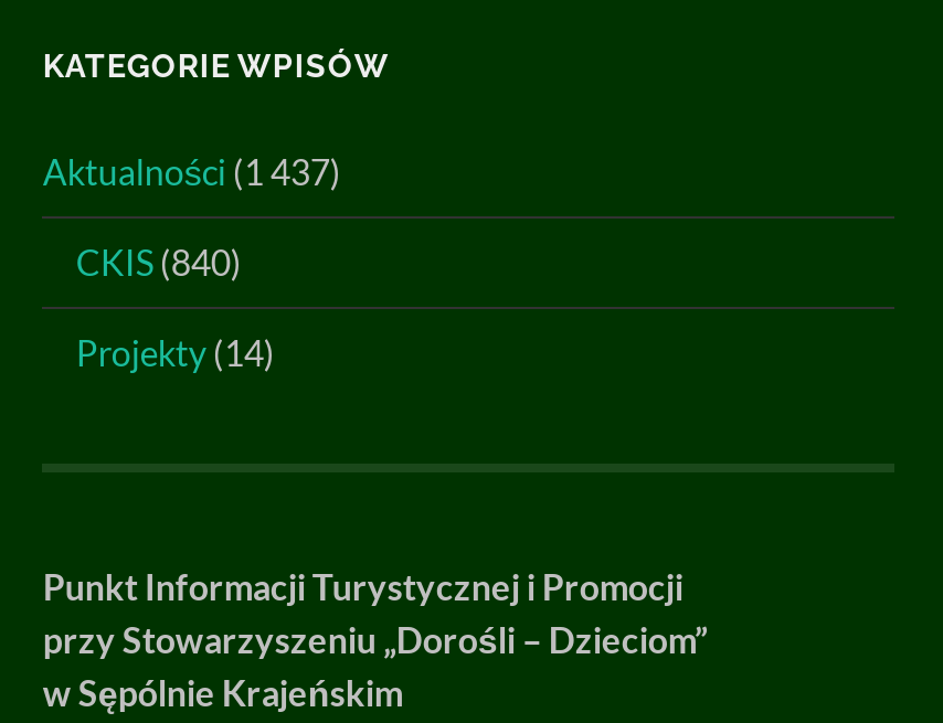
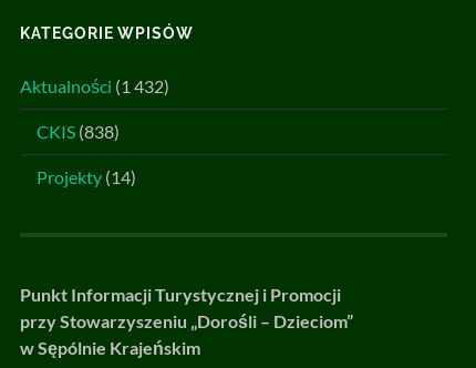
- Aktualności (1 437)
+ Aktualności (1 432)

- CKIS (840)
+ CKIS (838)
